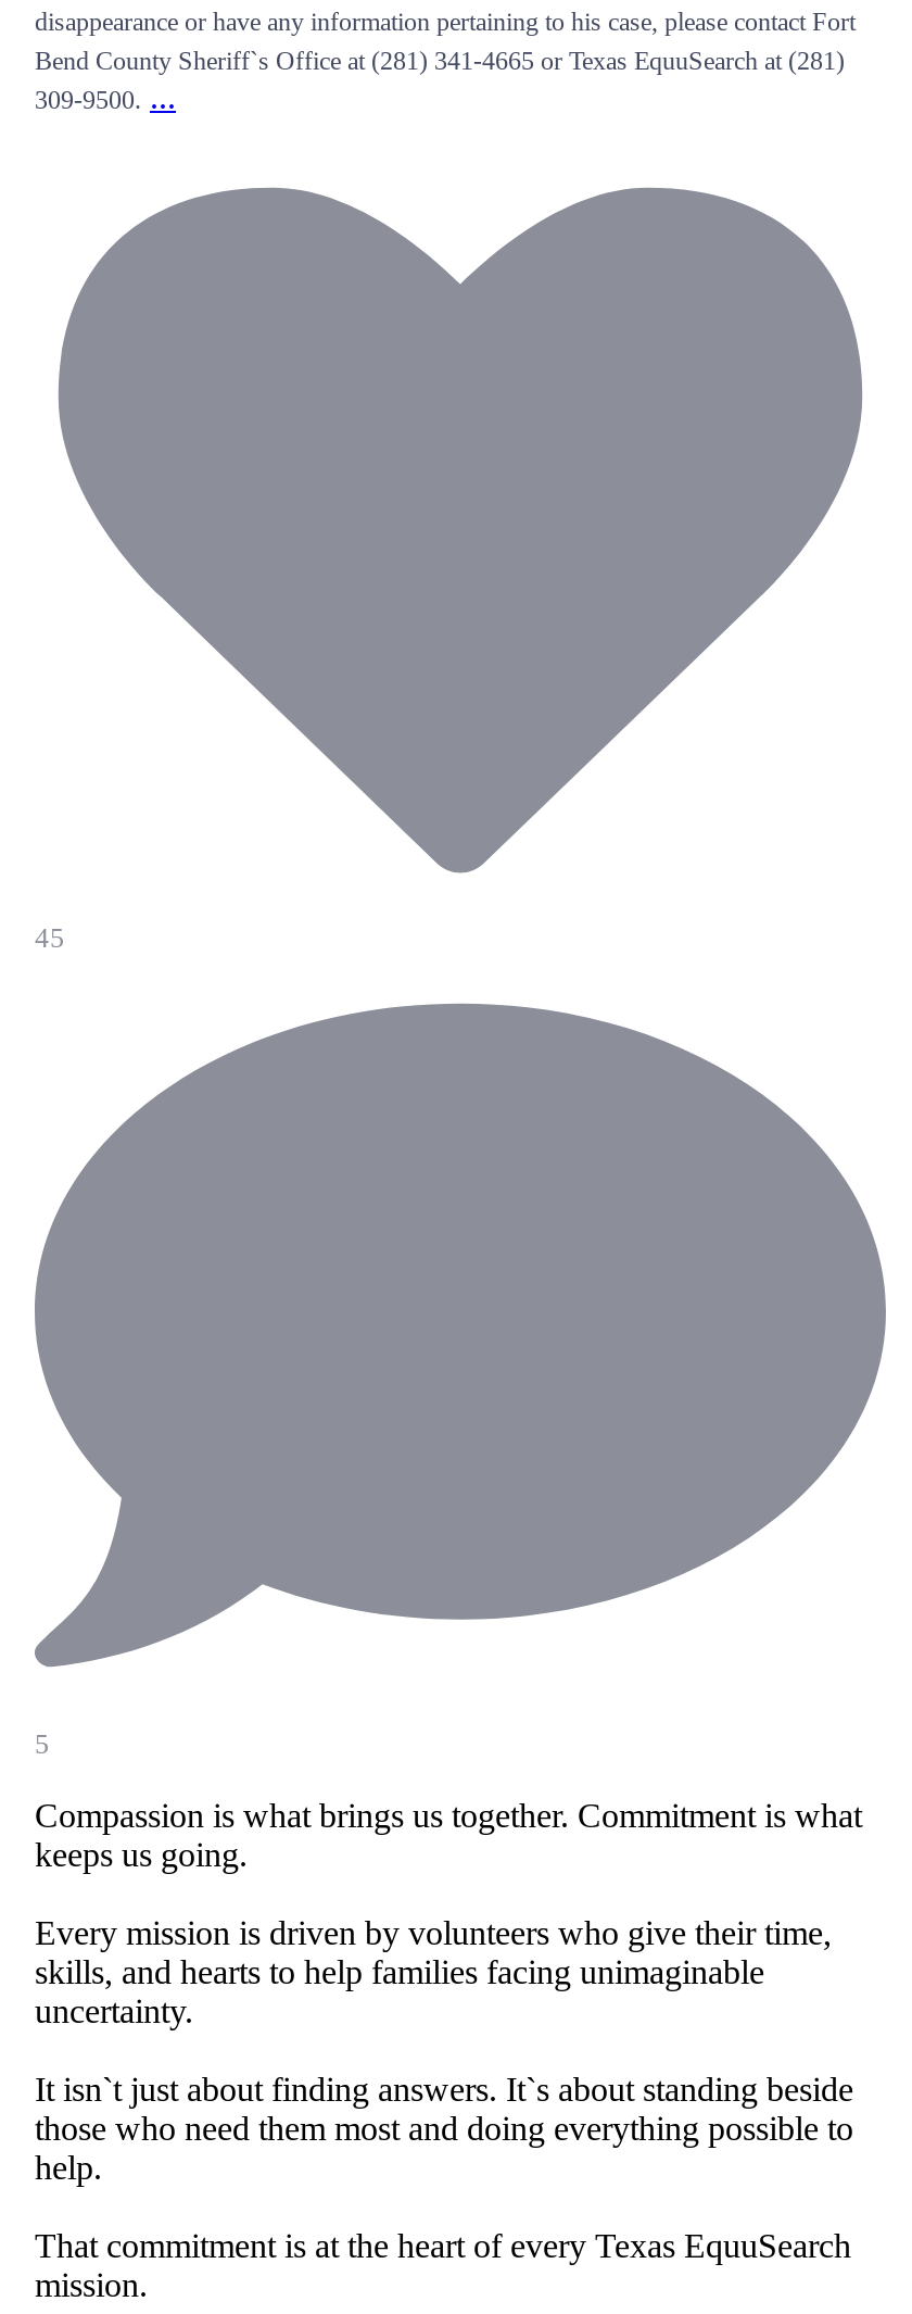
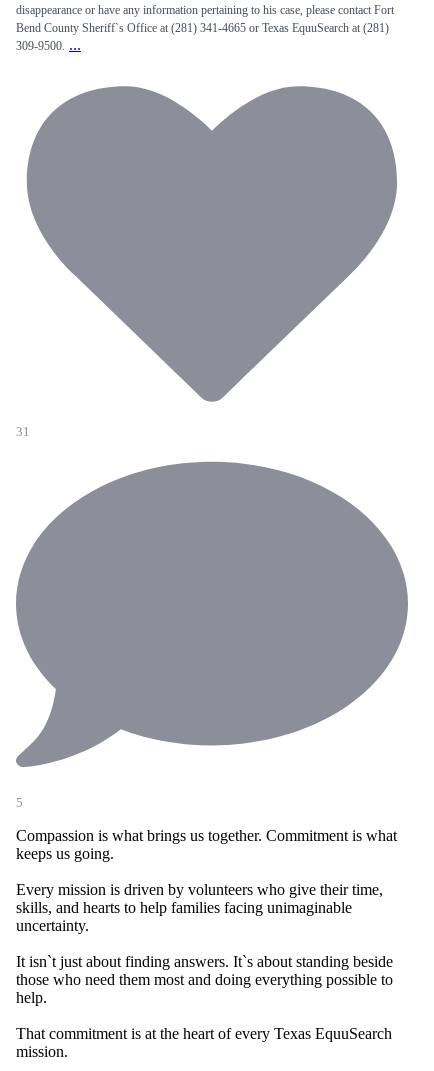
- 45
+ 31
